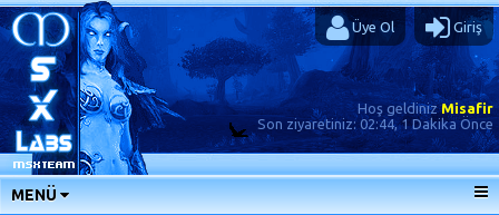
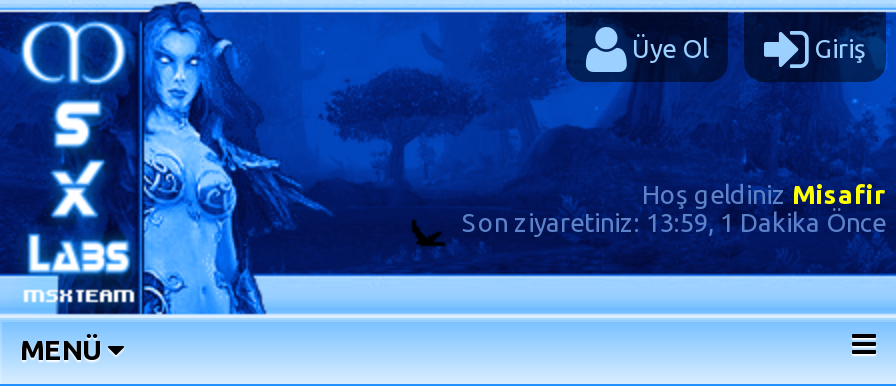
- Son ziyaretiniz: 02:44, 1 Dakika Önce
+ Son ziyaretiniz: 13:59, 1 Dakika Önce
